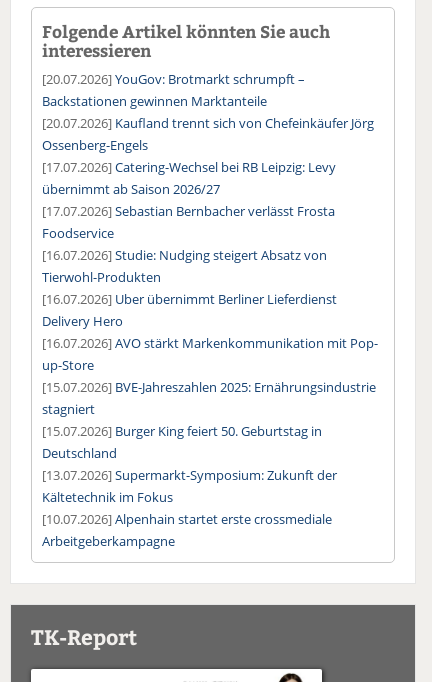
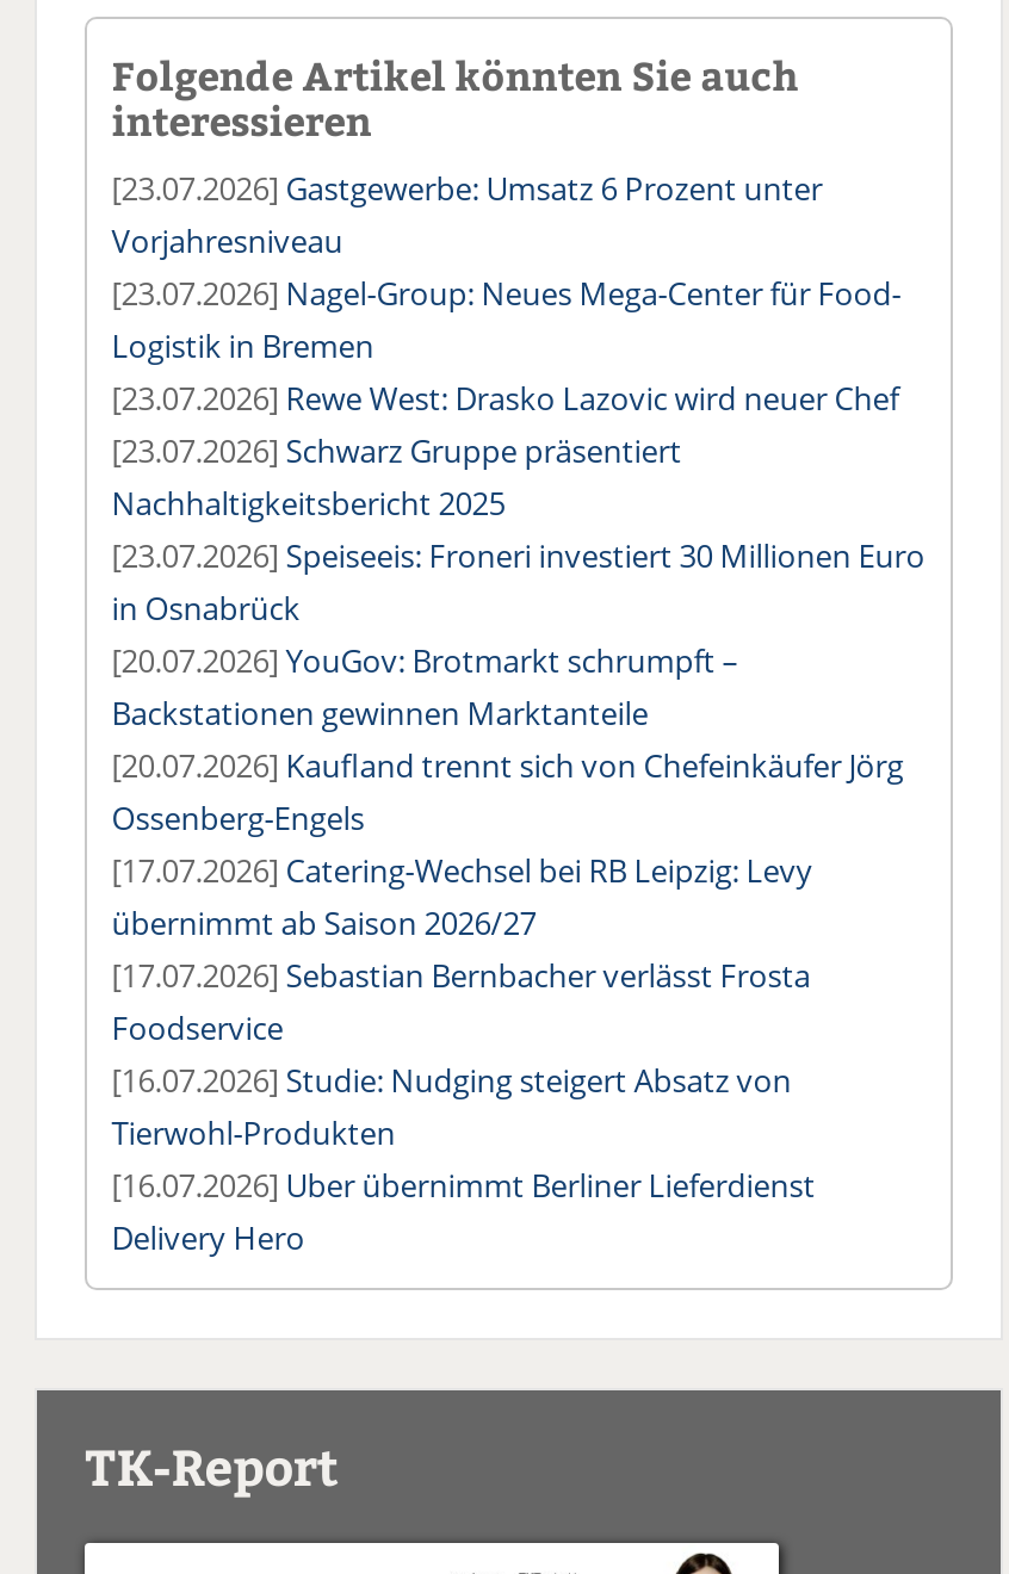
+ [23.07.2026] Gastgewerbe: Umsatz 6 Prozent unter
+ Vorjahresniveau
+ [23.07.2026] Nagel-Group: Neues Mega-Center für Food-
+ Logistik in Bremen
+ [23.07.2026] Rewe West: Drasko Lazovic wird neuer Chef
+ [23.07.2026] Schwarz Gruppe präsentiert
+ Nachhaltigkeitsbericht 2025
+ [23.07.2026] Speiseeis: Froneri investiert 30 Millionen Euro
+ in Osnabrück

moved down: [20.07.2026] YouGov: Brotmarkt schrumpft – | Backstationen gewinnen Marktanteile | [20.07.2026] Kaufland trennt sich von Chefeinkäufer Jörg | ... | [16.07.2026] Uber übernimmt Berliner Lieferdienst | Delivery Hero

- [16.07.2026] AVO stärkt Markenkommunikation mit Pop-
- up-Store
- [15.07.2026] BVE-Jahreszahlen 2025: Ernährungsindustrie
- stagniert
- [15.07.2026] Burger King feiert 50. Geburtstag in
- Deutschland
- [13.07.2026] Supermarkt-Symposium: Zukunft der
- Kältetechnik im Fokus
- [10.07.2026] Alpenhain startet erste crossmediale
- Arbeitgeberkampagne
